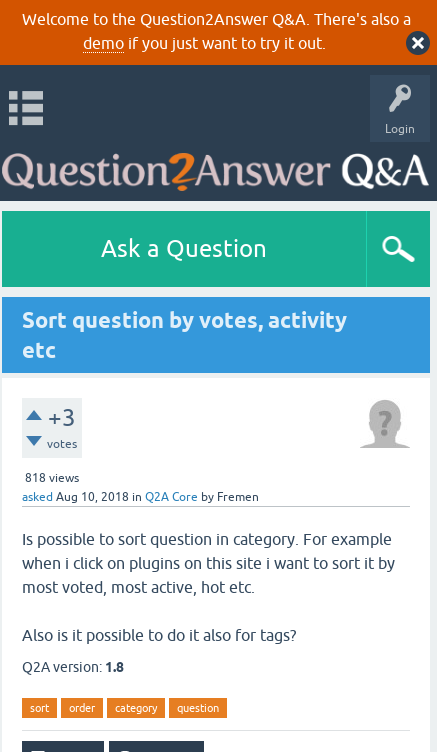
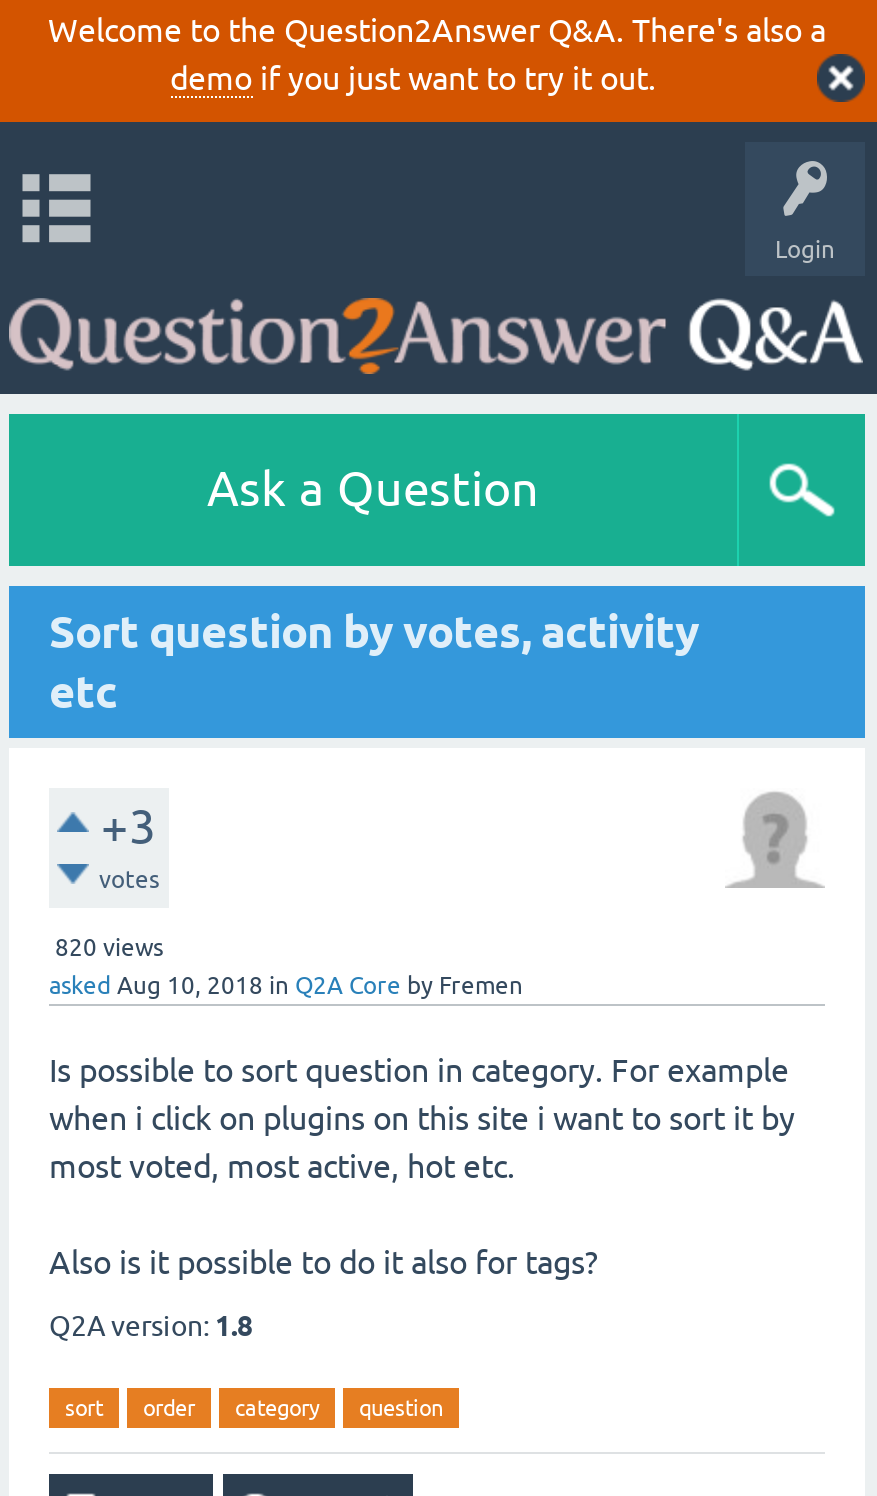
- 818 views
+ 820 views
